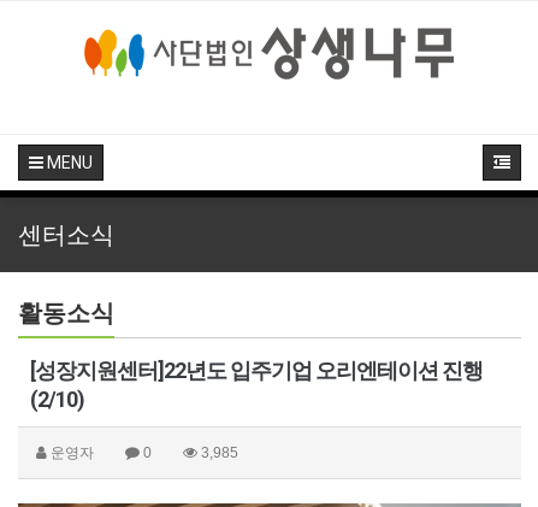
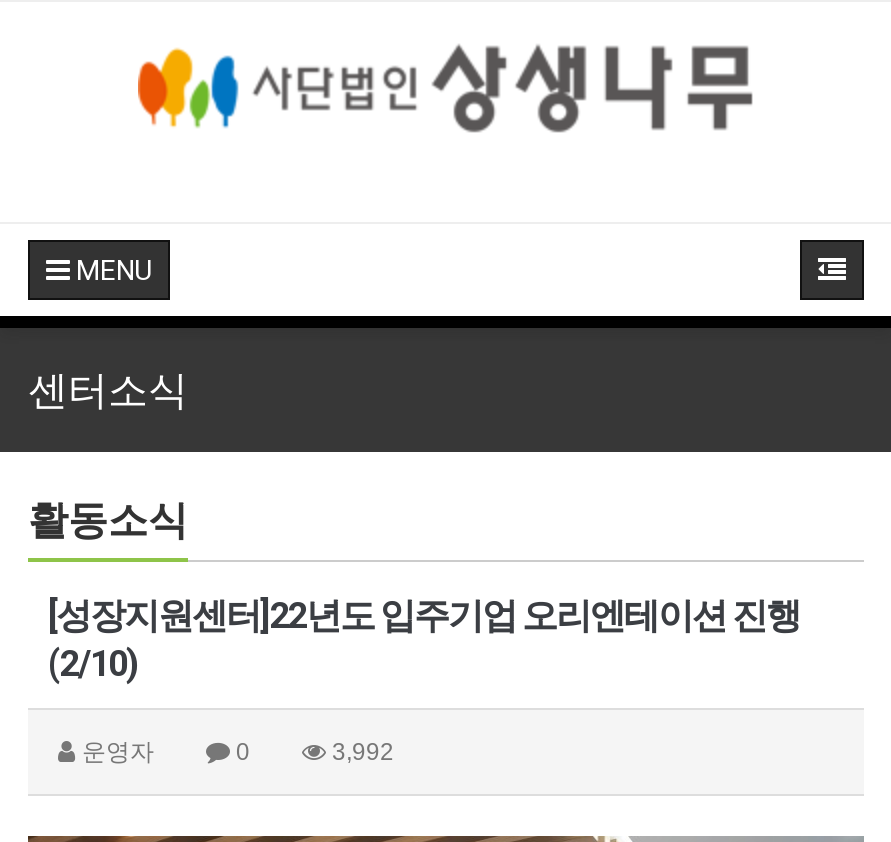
- 3,985
+ 3,992
